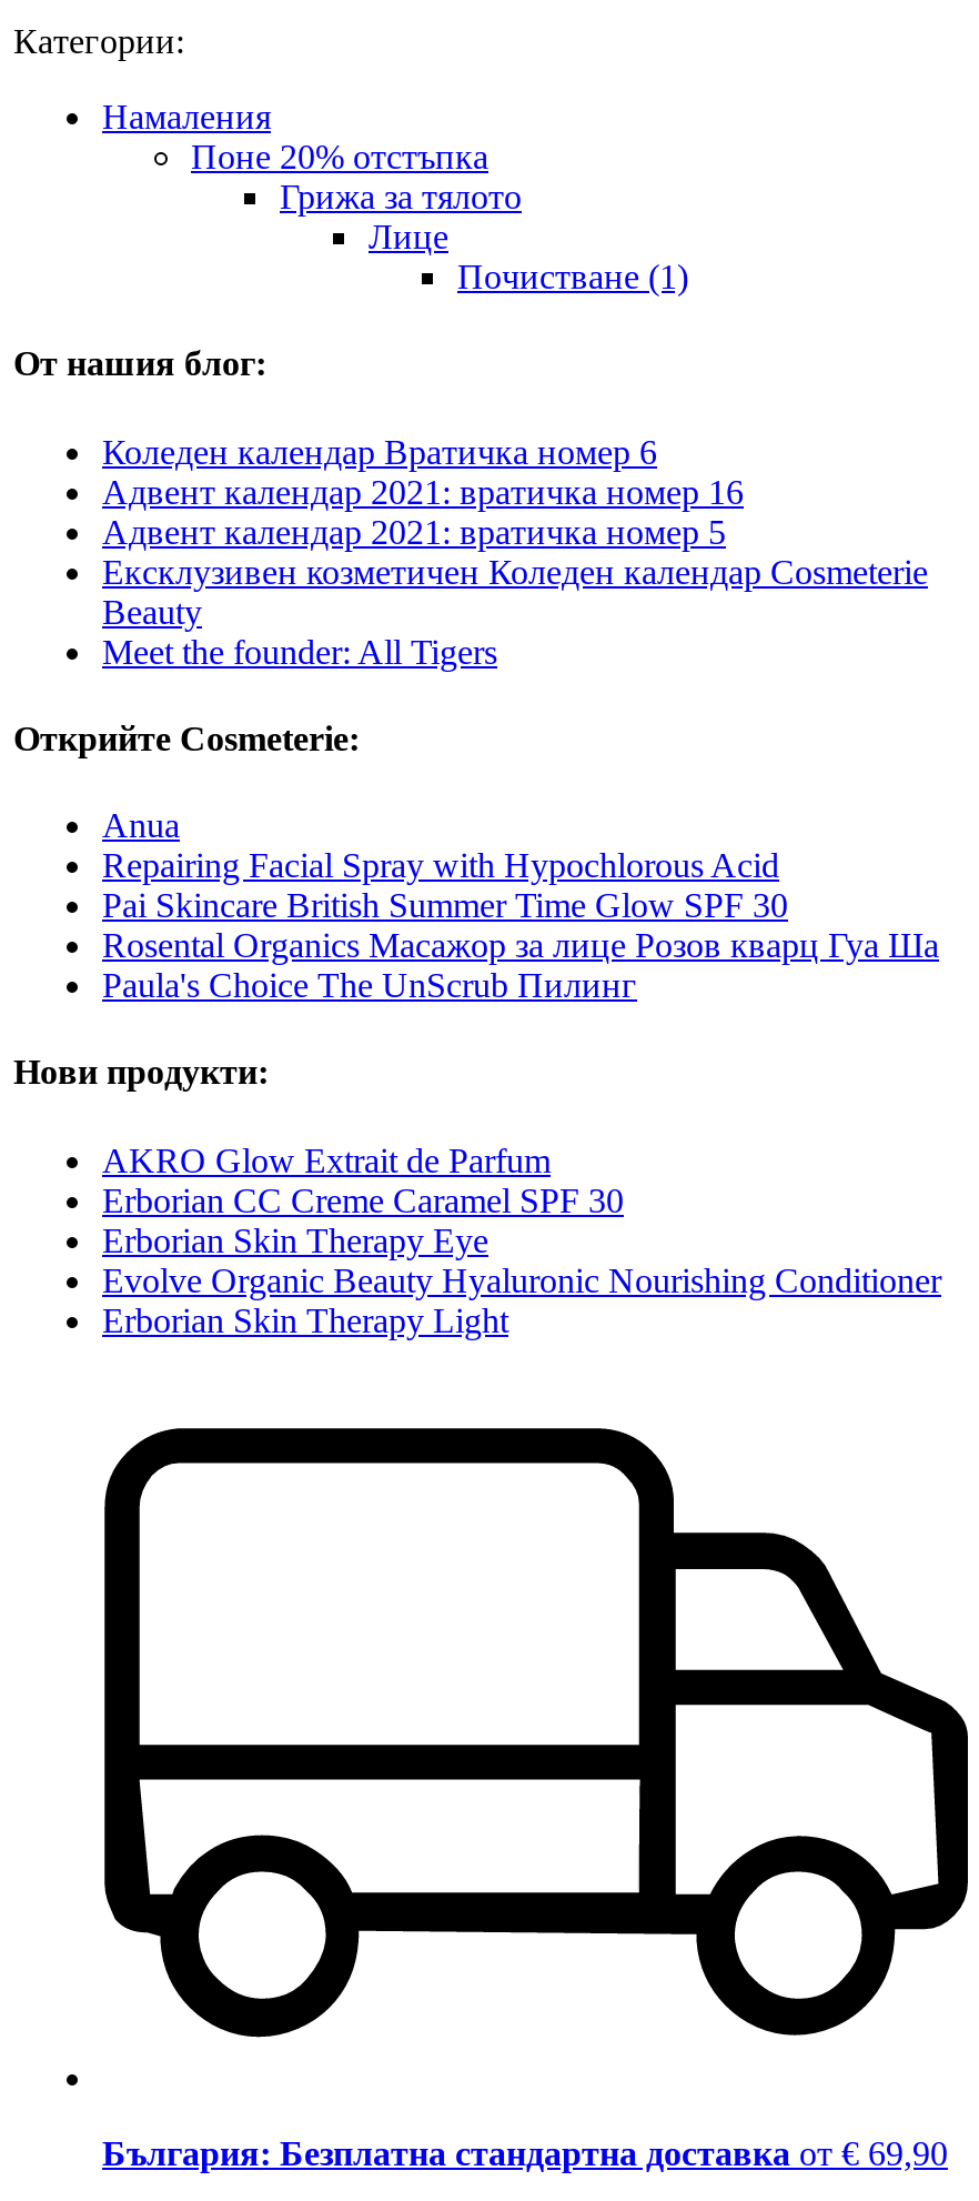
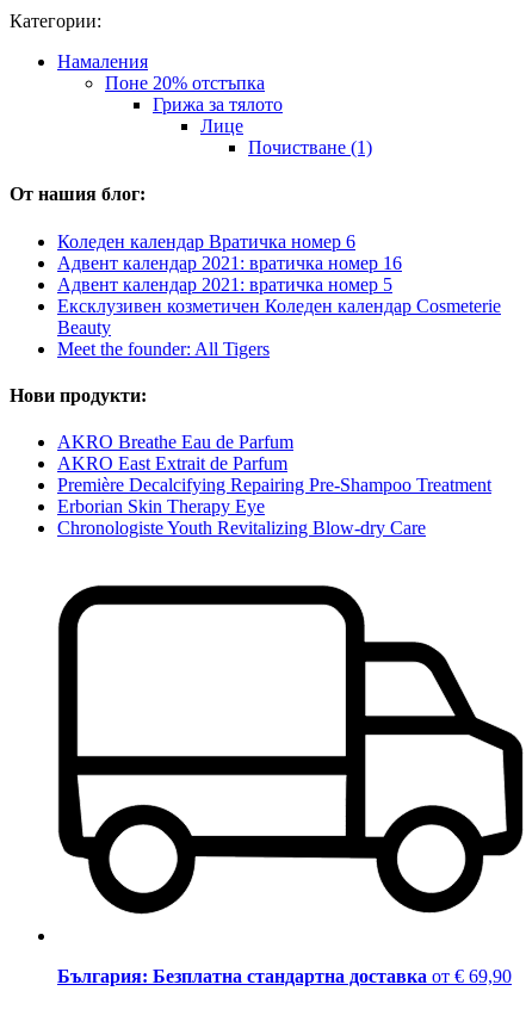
- Открийте Cosmeterie:
- Anua
- Repairing Facial Spray with Hypochlorous Acid
- Pai Skincare British Summer Time Glow SPF 30
- Rosental Organics Масажор за лице Розов кварц Гуа Ша
- Paula's Choice The UnScrub Пилинг

- AKRO Glow Extrait de Parfum
- Erborian CC Creme Caramel SPF 30
+ AKRO Breathe Eau de Parfum
+ AKRO East Extrait de Parfum
+ Première Decalcifying Repairing Pre-Shampoo Treatment

- Evolve Organic Beauty Hyaluronic Nourishing Conditioner
- Erborian Skin Therapy Light
+ Chronologiste Youth Revitalizing Blow-dry Care
